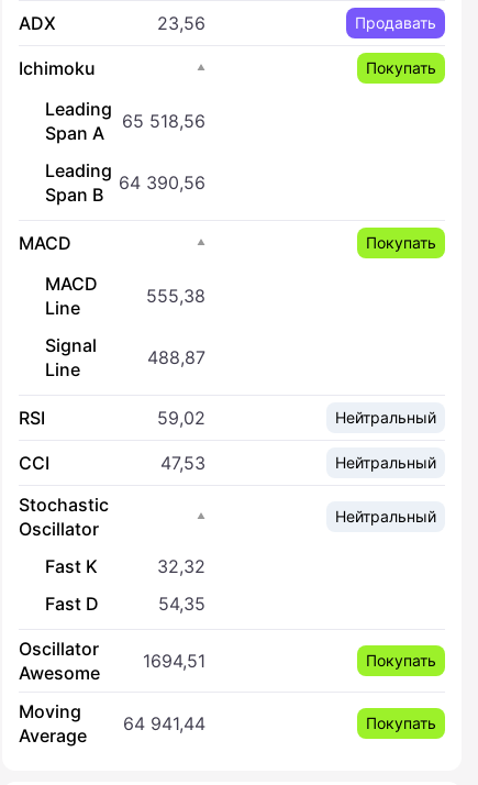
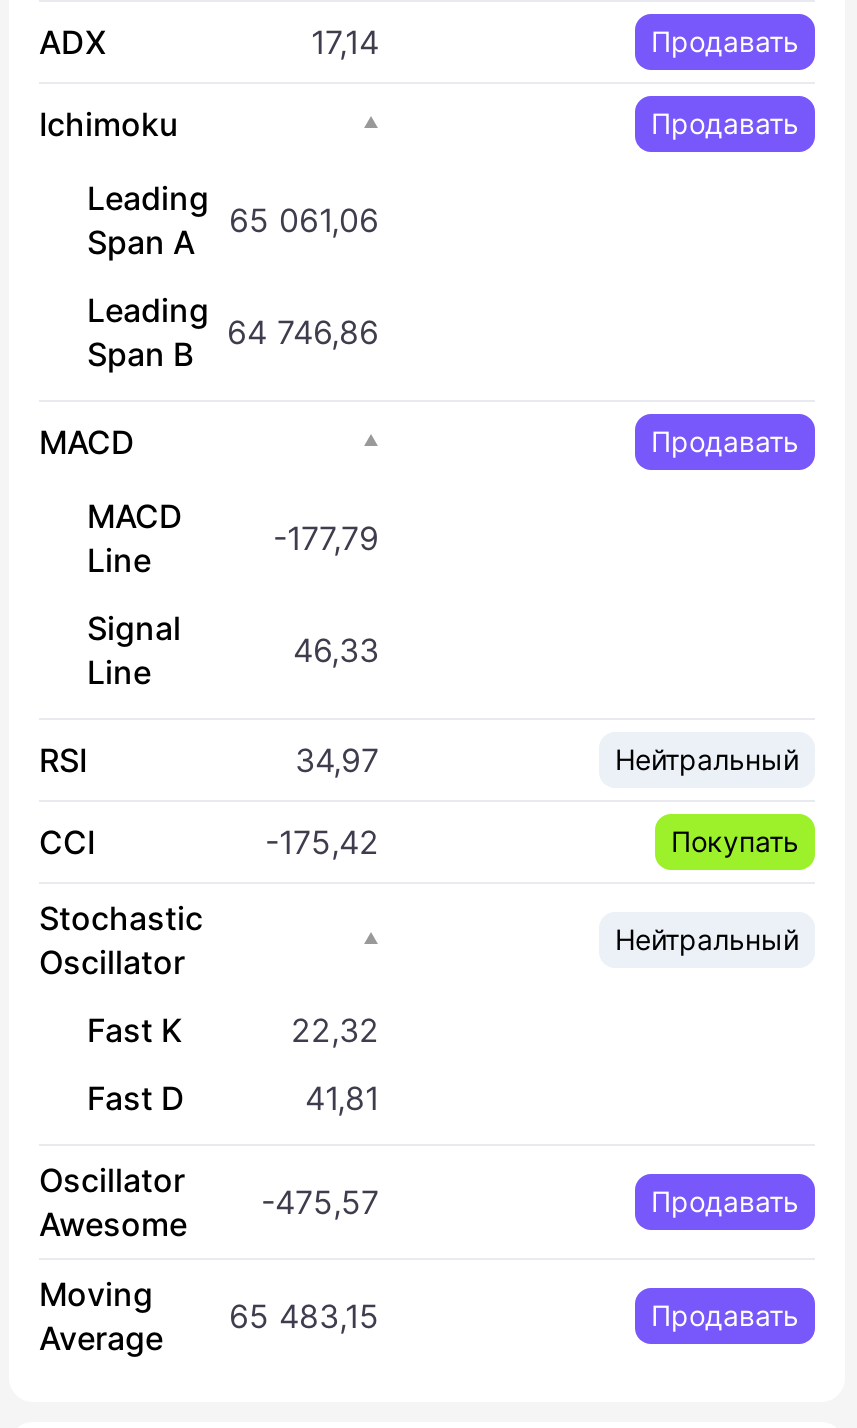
- 23,56
+ 17,14

- Покупать
+ Продавать

- 65 518,56
+ 65 061,06

- 64 390,56
+ 64 746,86

- Покупать
+ Продавать

- 555,38
+ -177,79

- 488,87
+ 46,33

- 59,02
+ 34,97

- 47,53
- Нейтральный
+ -175,42
+ Покупать

- 32,32
+ 22,32

- 54,35
+ 41,81

- 1694,51
- Покупать
+ -475,57
+ Продавать

- 64 941,44
- Покупать
+ 65 483,15
+ Продавать
